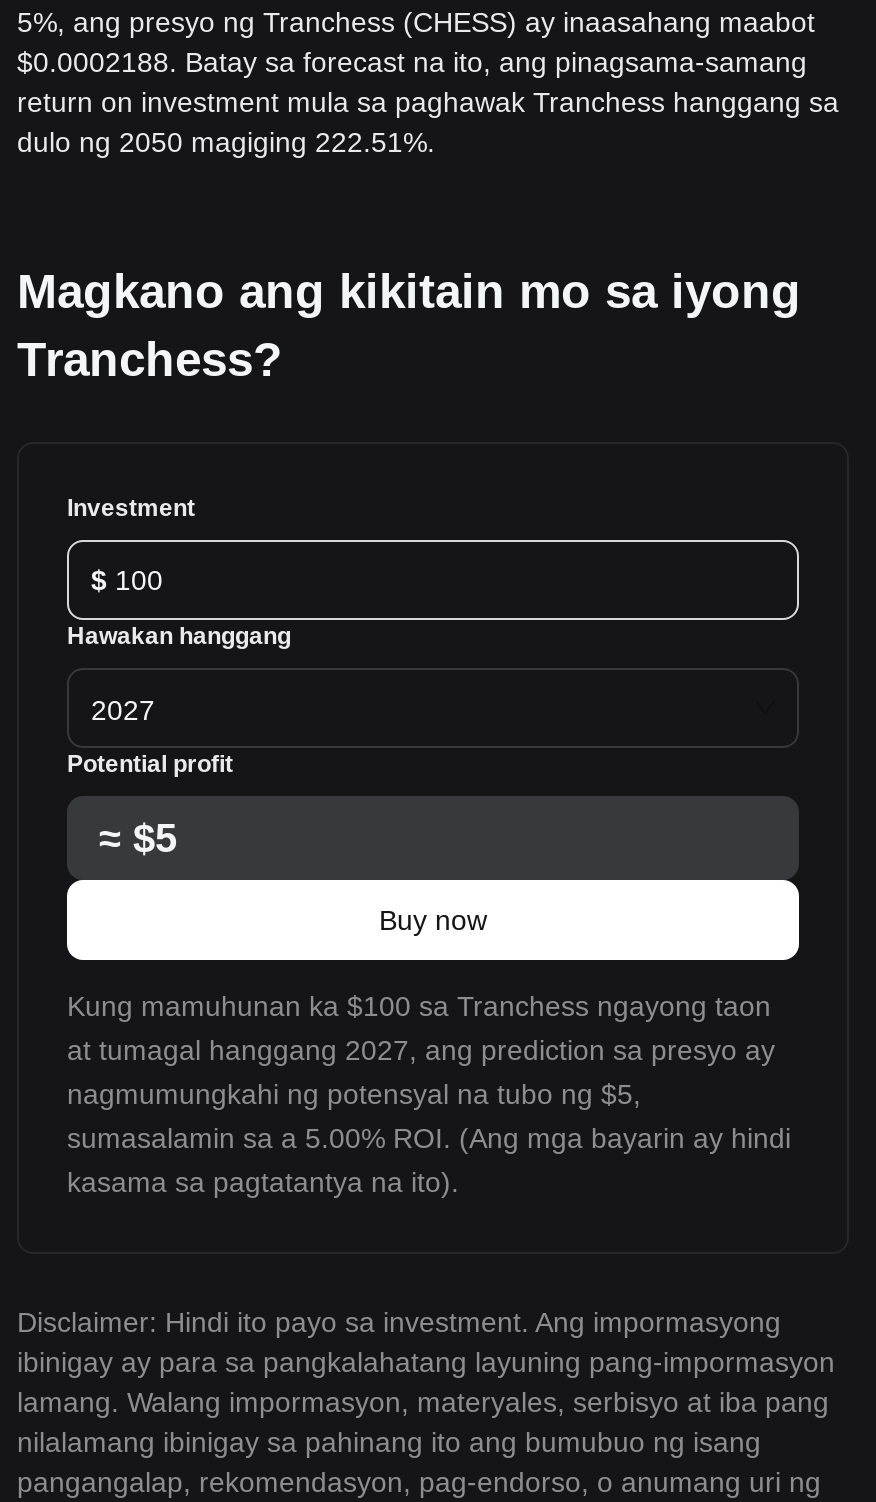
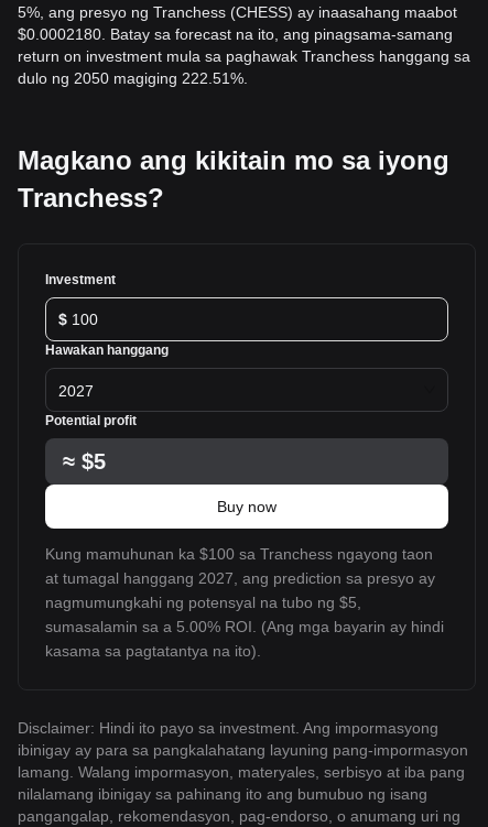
- $0.0002188. Batay sa forecast na ito, ang pinagsama-samang
+ $0.0002180. Batay sa forecast na ito, ang pinagsama-samang
